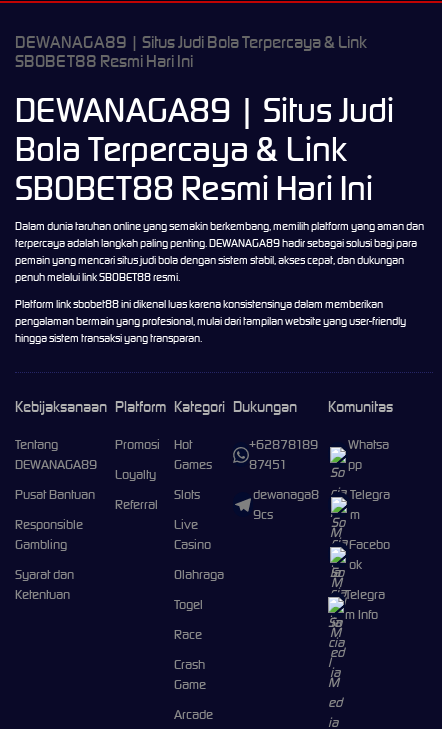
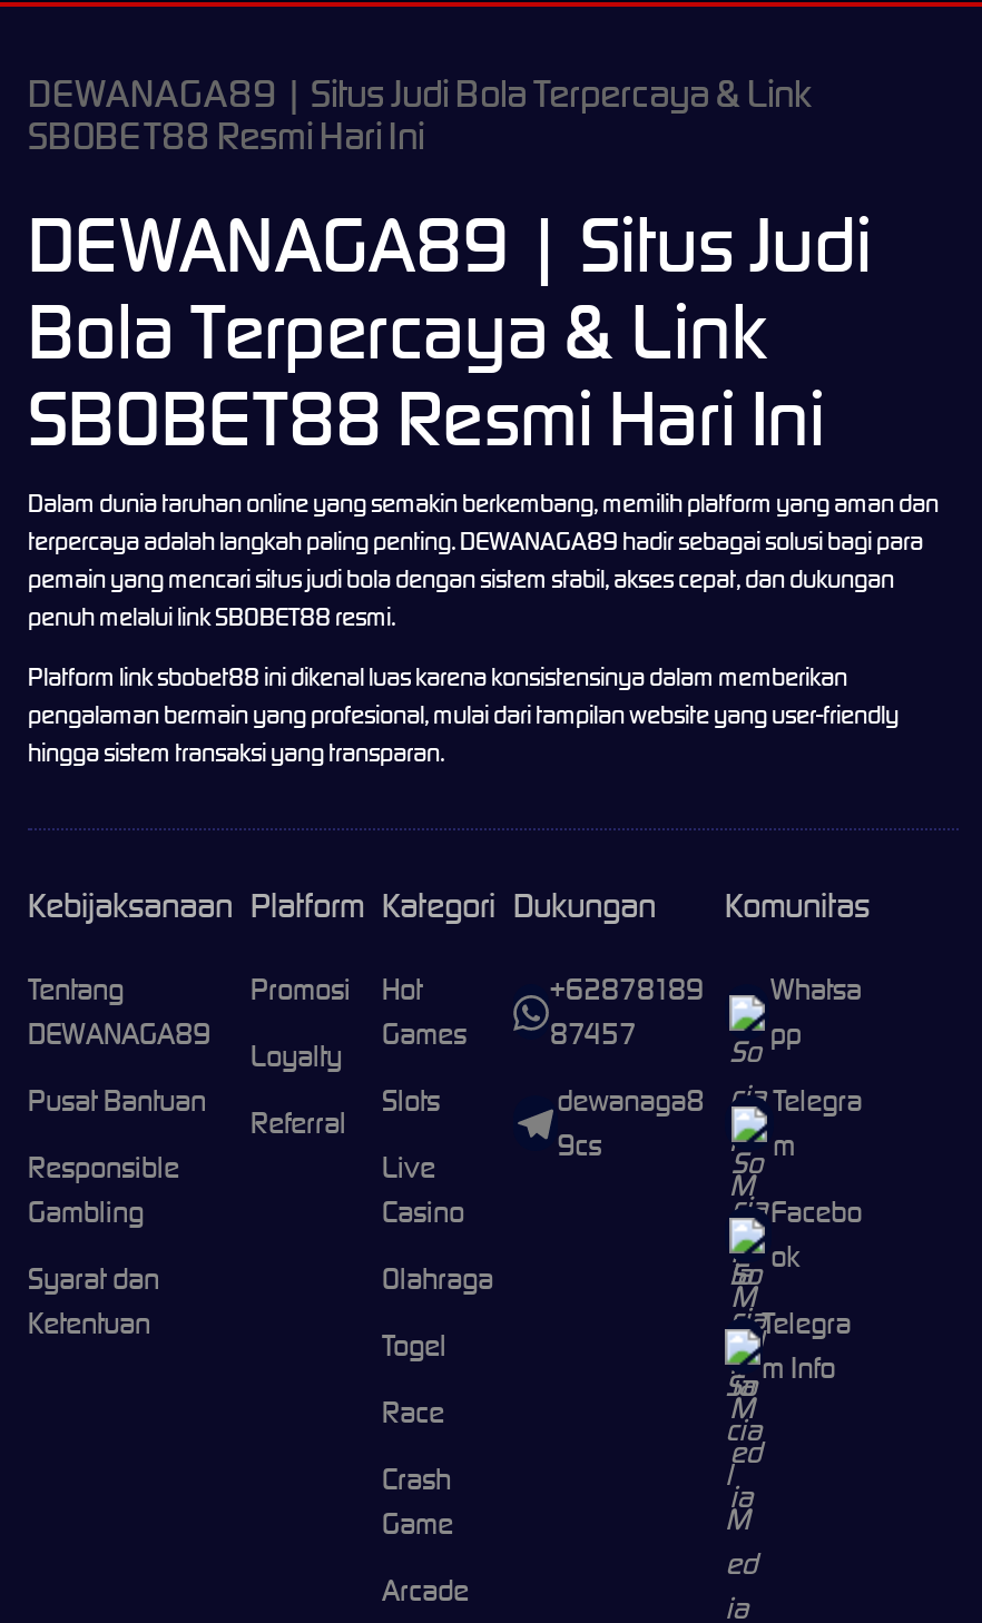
- 87451
+ 87457
